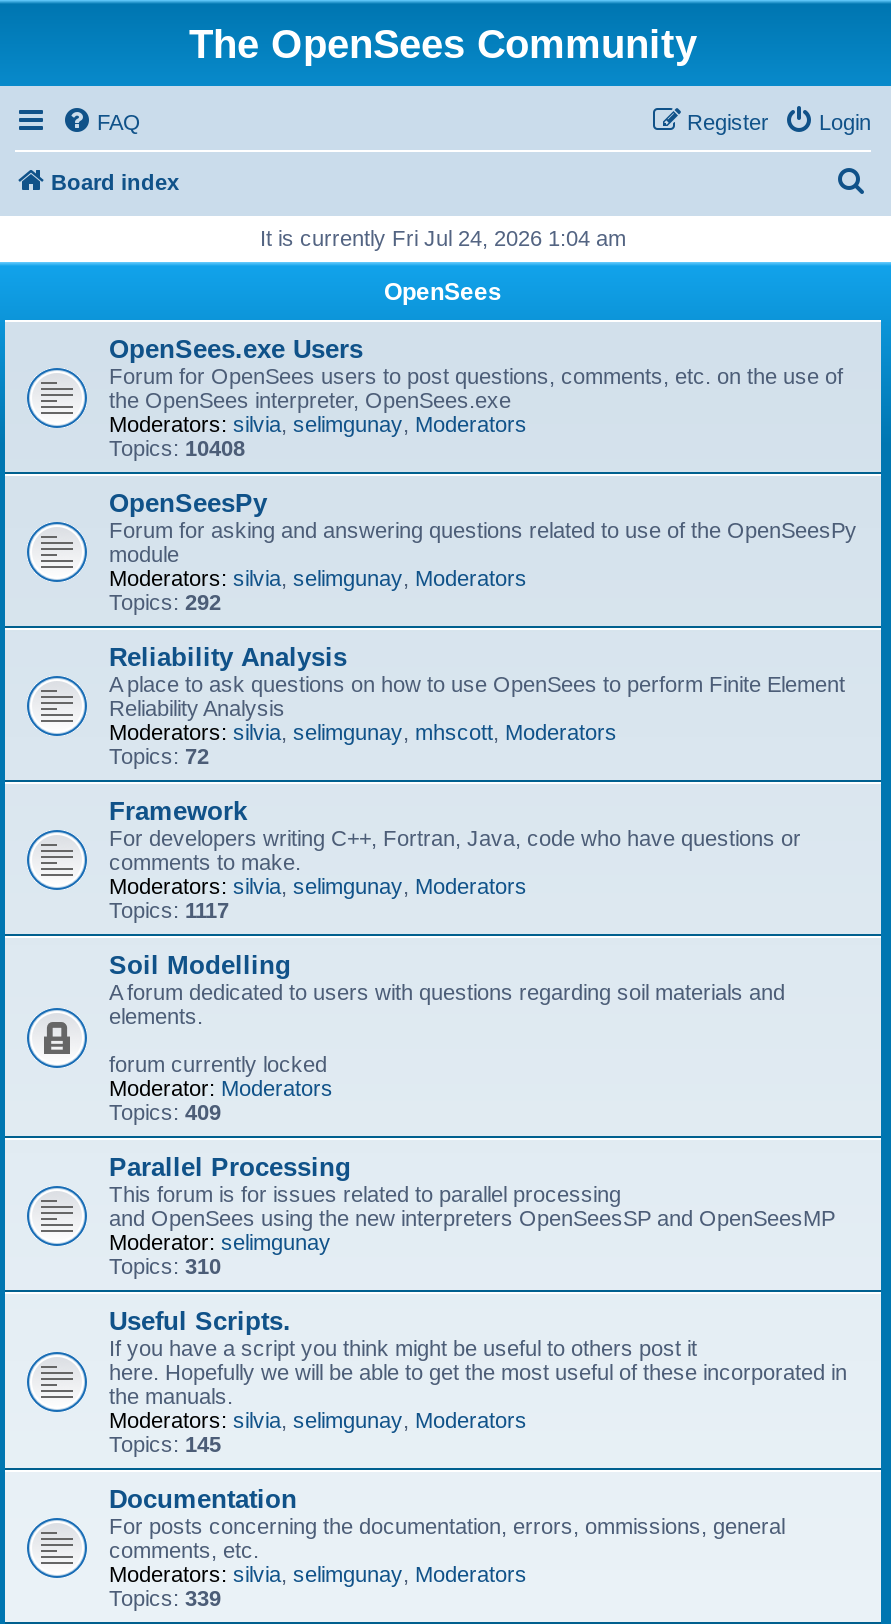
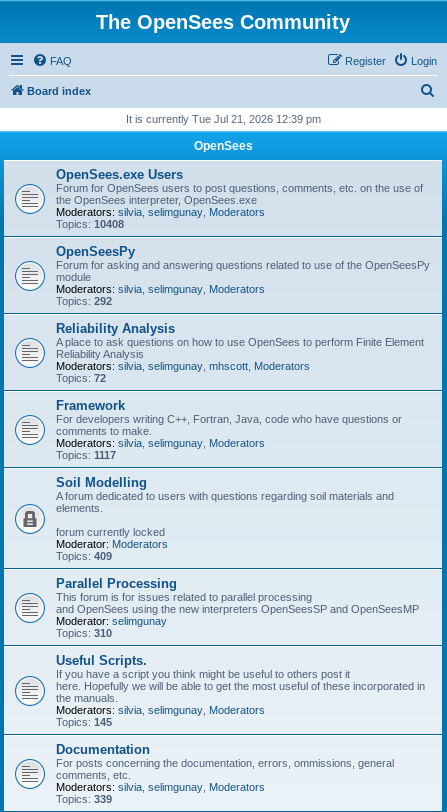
- It is currently Fri Jul 24, 2026 1:04 am
+ It is currently Tue Jul 21, 2026 12:39 pm
